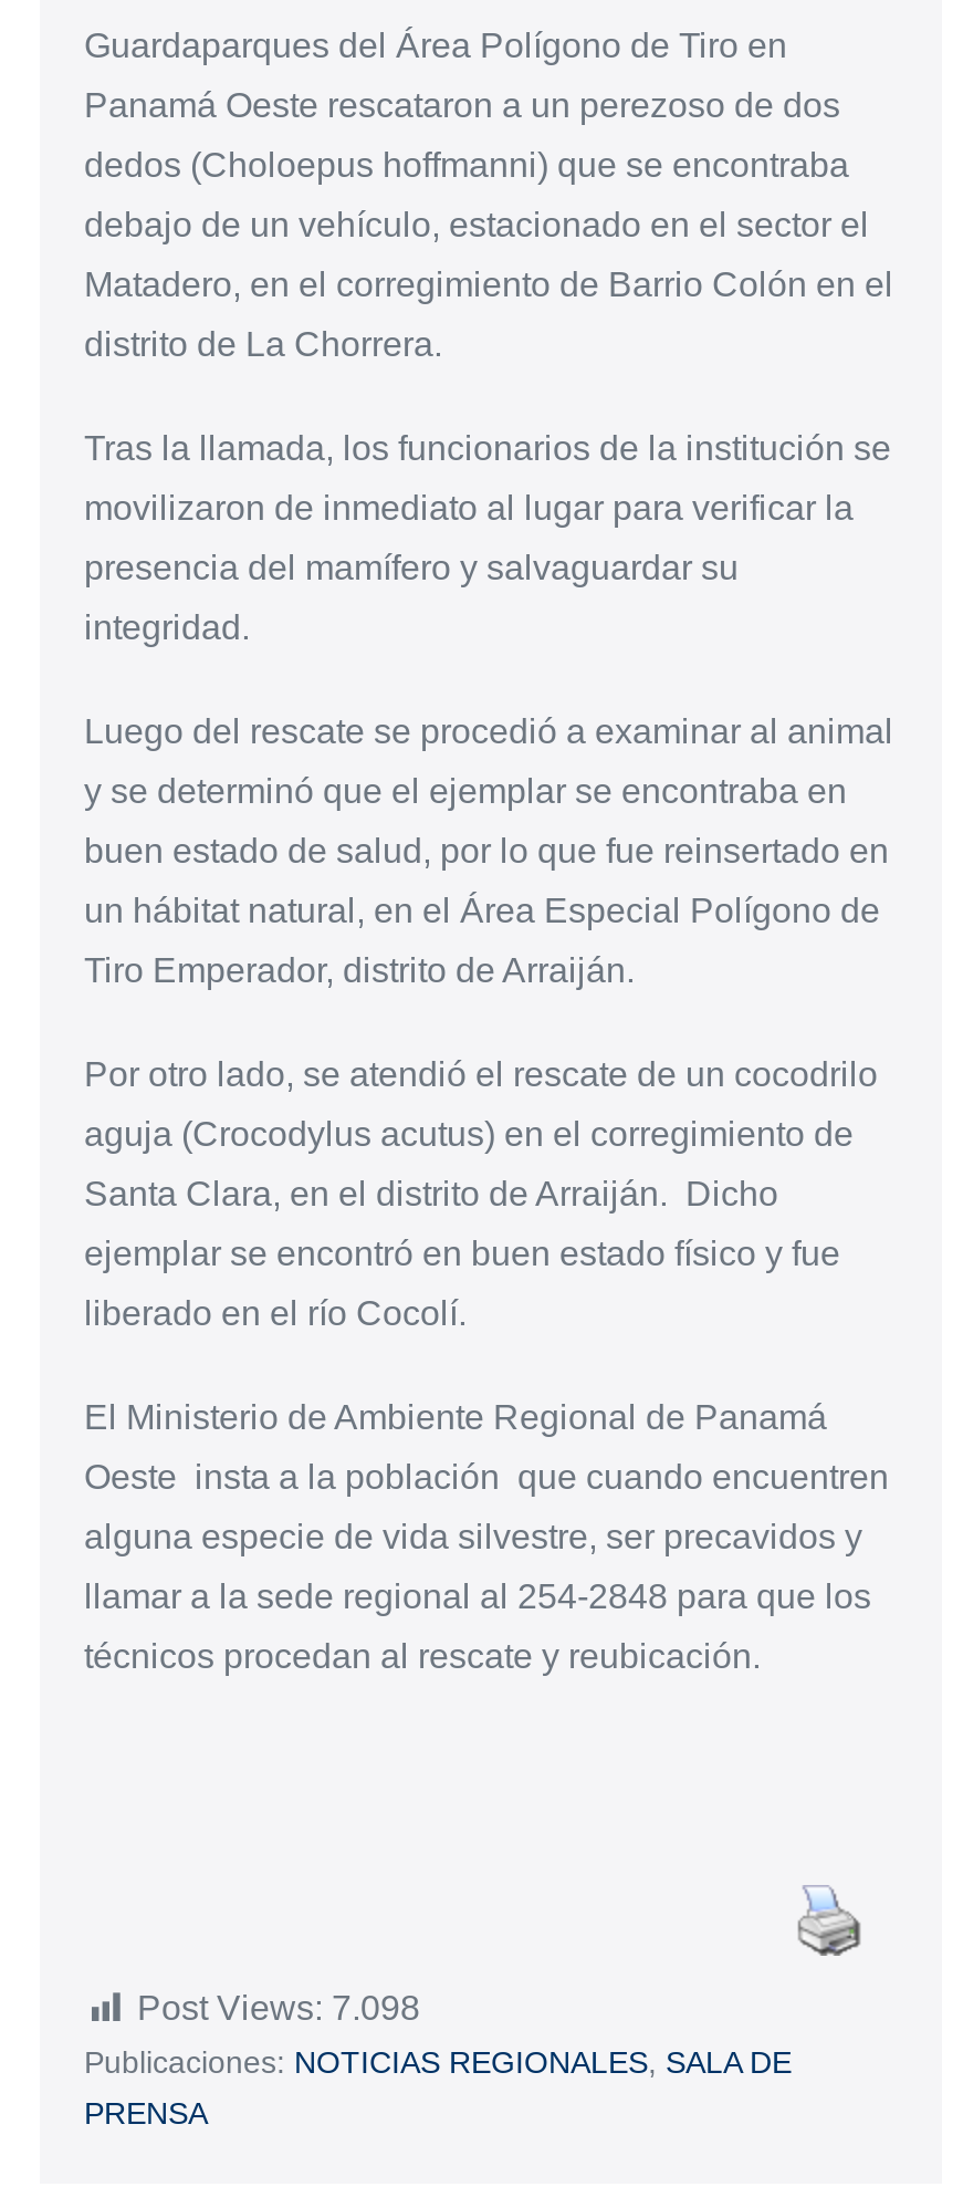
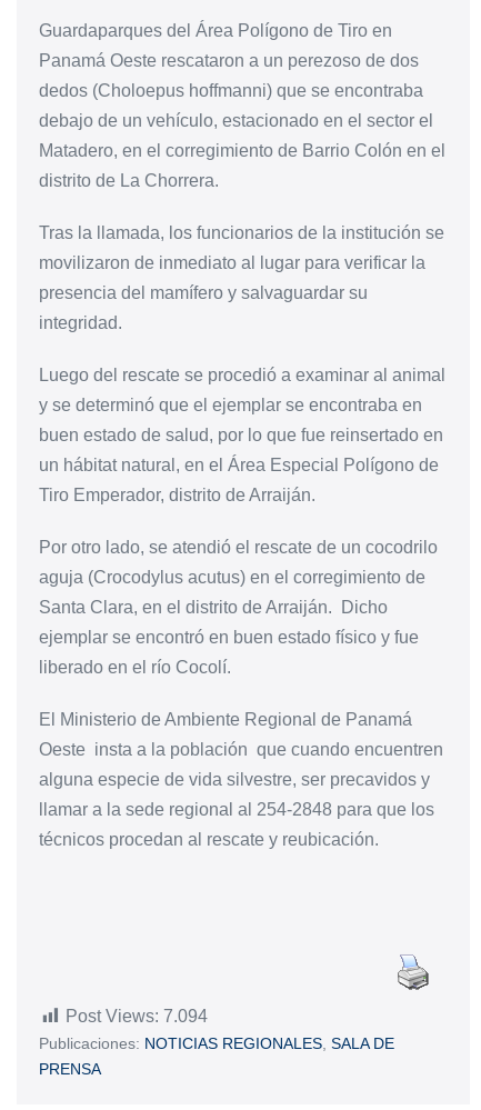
- Post Views: 7.098
+ Post Views: 7.094
